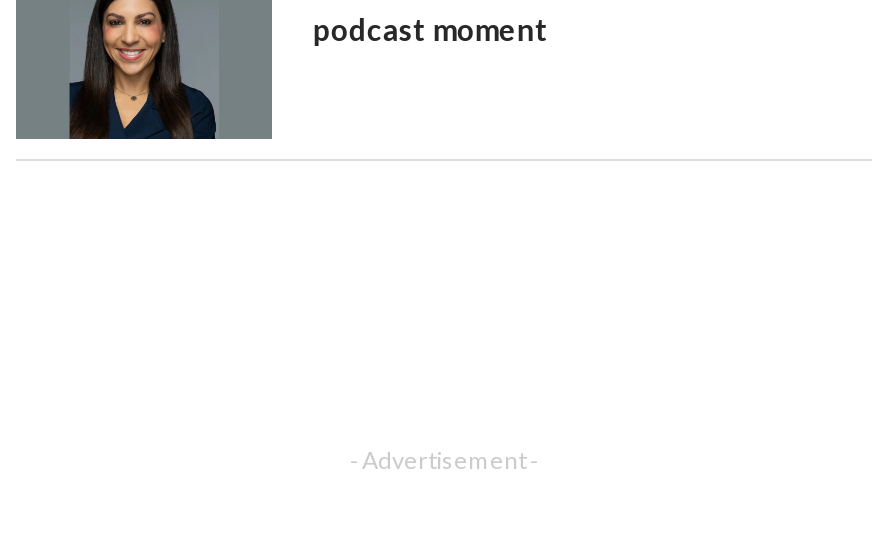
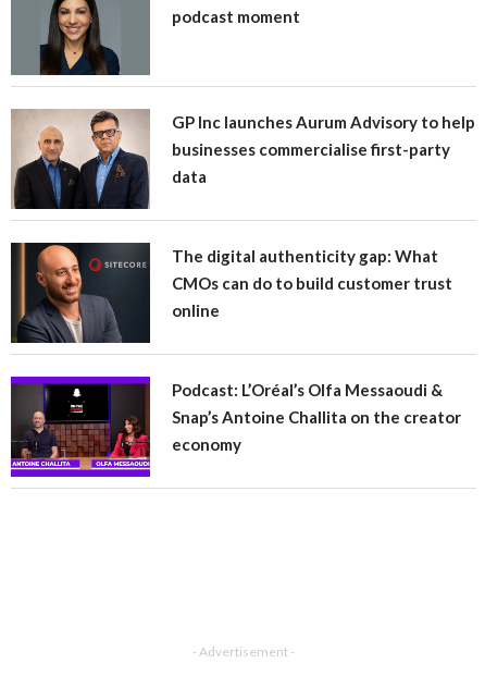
+ [image]
+ The digital authenticity gap: What
+ CMOs can do to build customer trust
+ online

+ [image]
+ Podcast: L’Oréal’s Olfa Messaoudi &
+ Snap’s Antoine Challita on the creator
+ economy

+ [image]
+ GP Inc launches Aurum Advisory to help
+ businesses commercialise first-party
+ data
